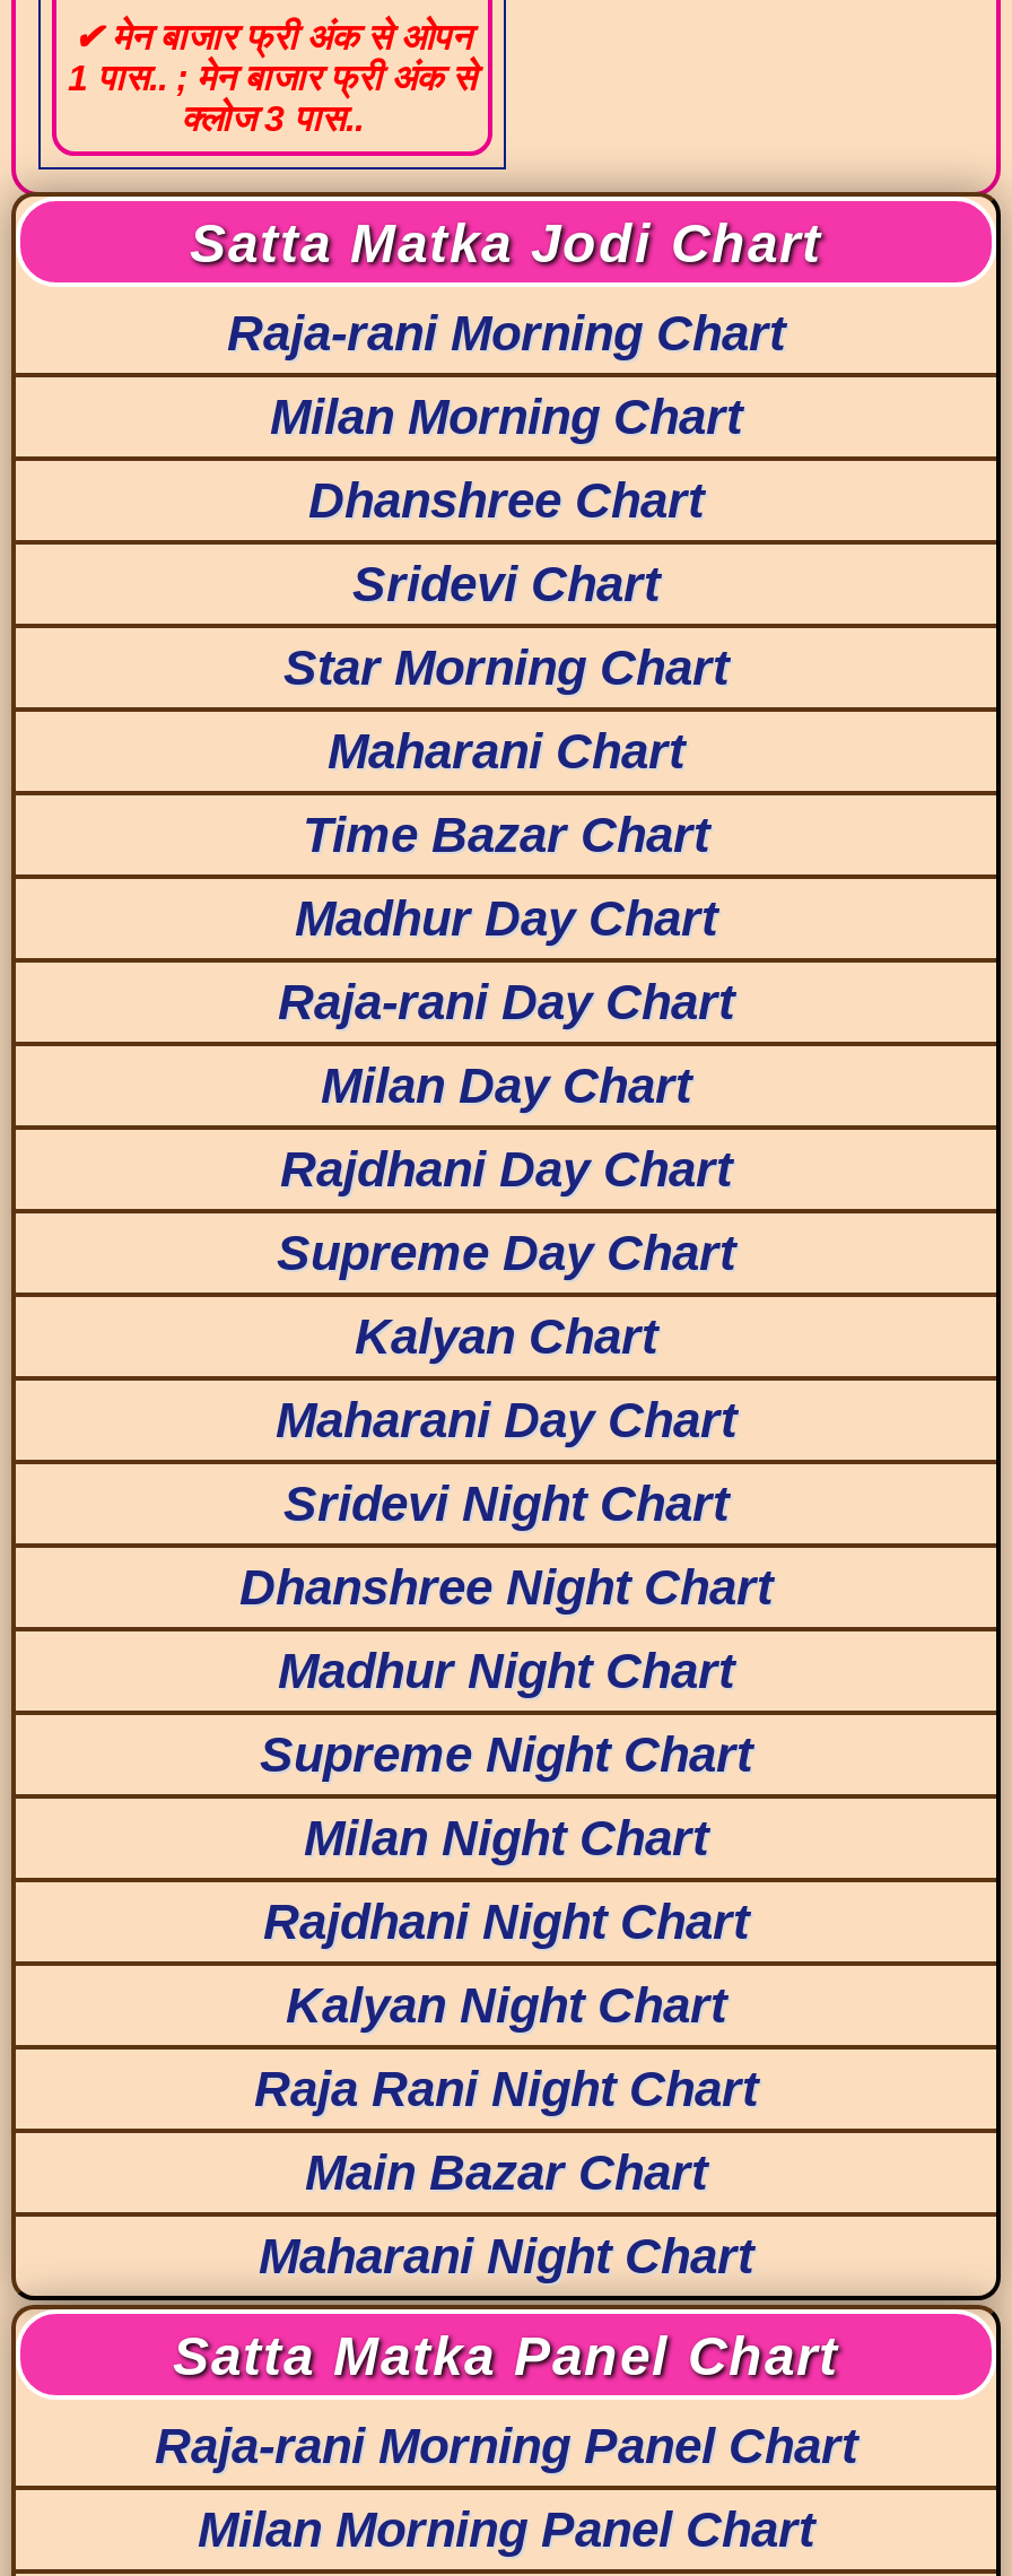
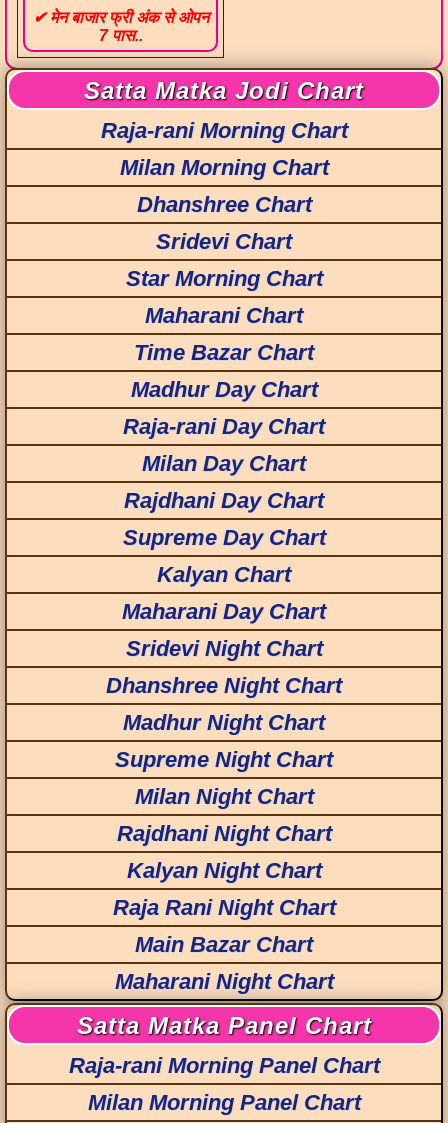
- 1 पास.. ; मेन बाजार फ्री अंक से
- क्लोज 3 पास..
+ 7 पास..
